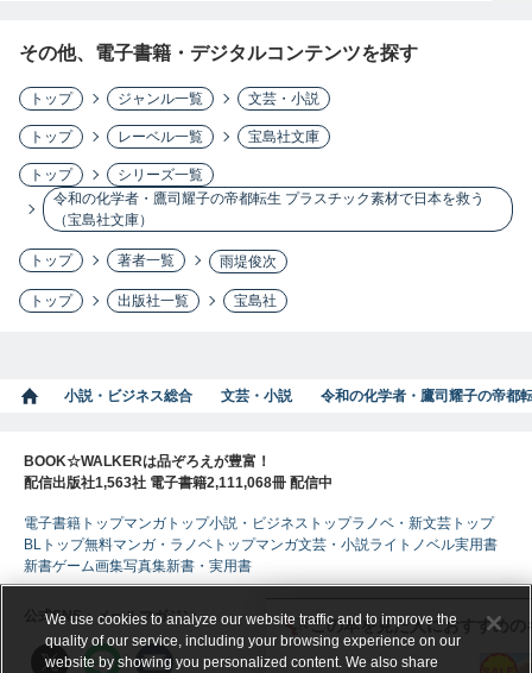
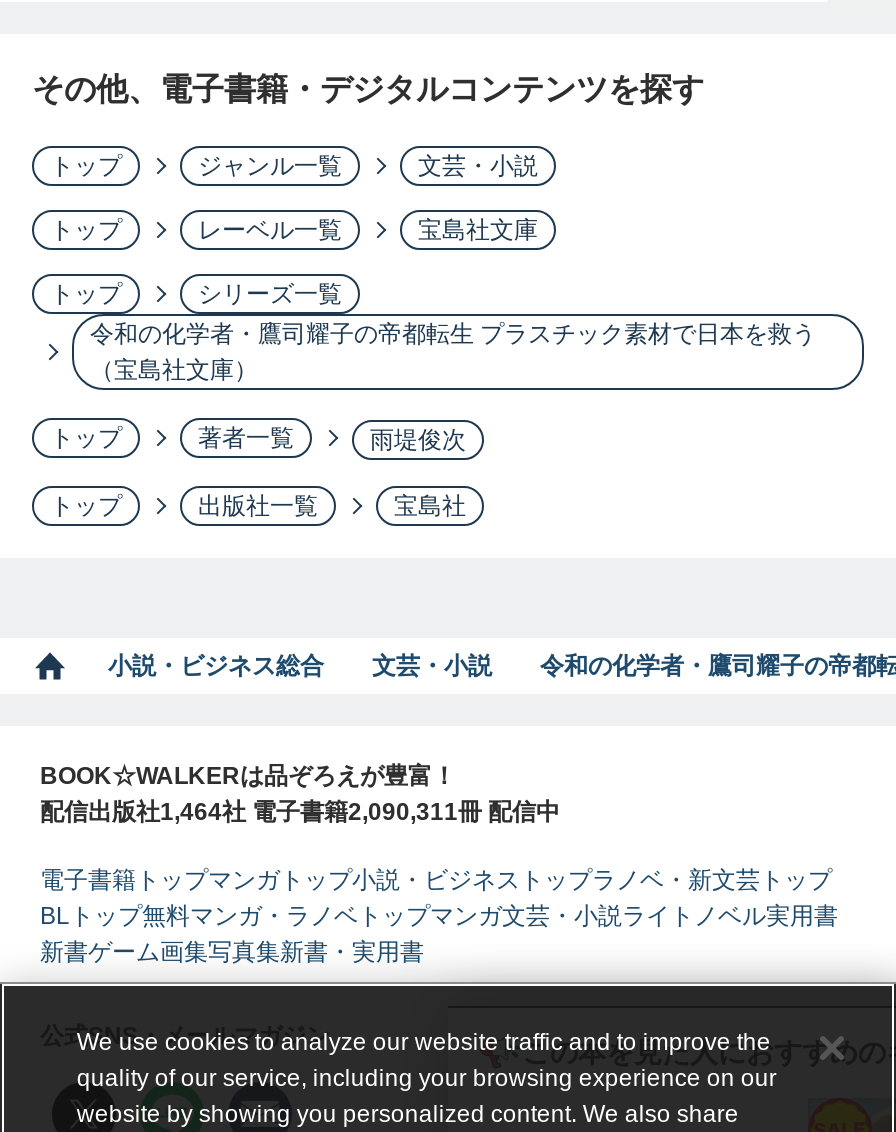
- 配信出版社1,563社 電子書籍2,111,068冊 配信中
+ 配信出版社1,464社 電子書籍2,090,311冊 配信中
